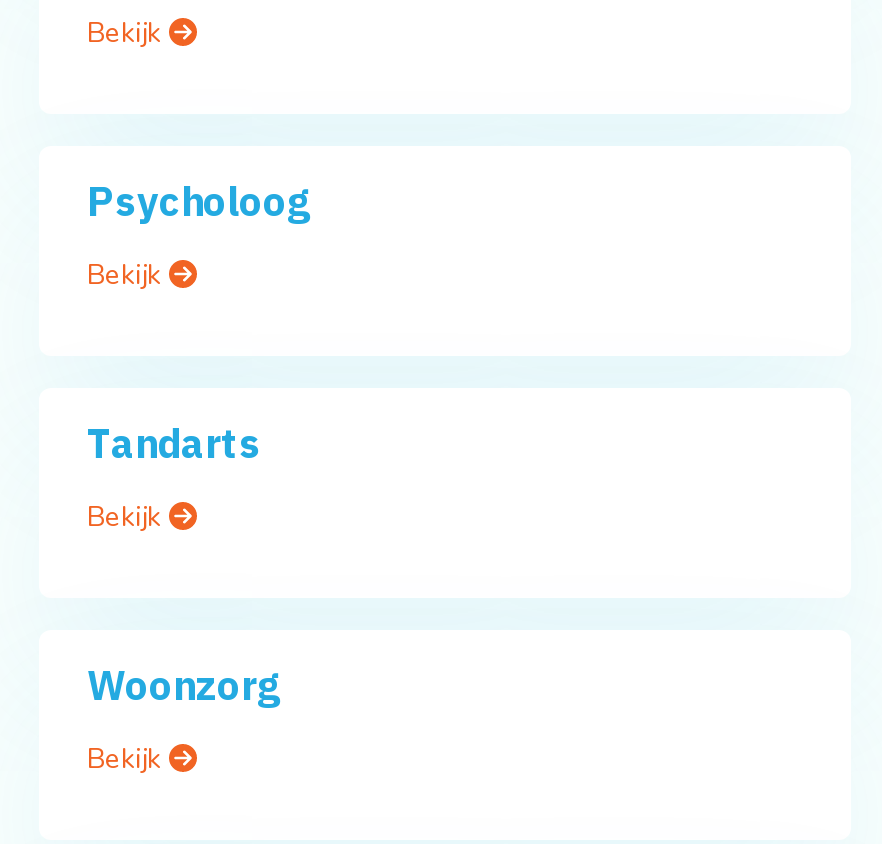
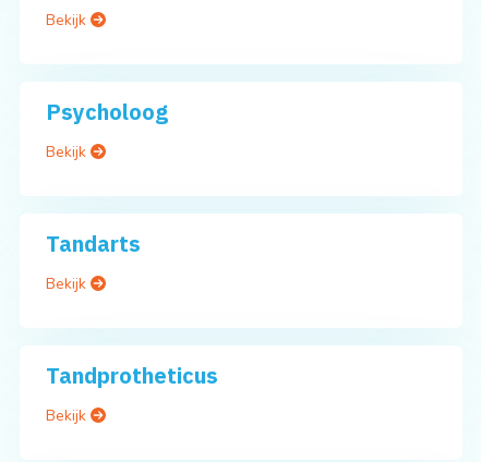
- Woonzorg
+ Tandprotheticus
